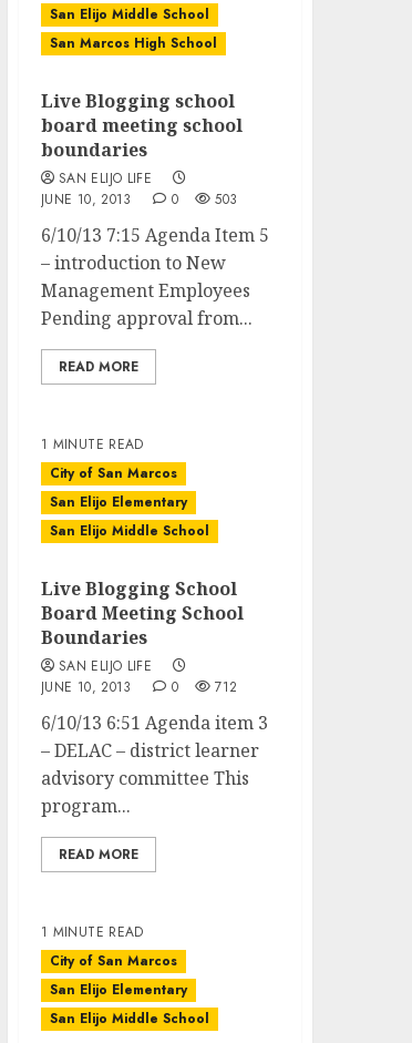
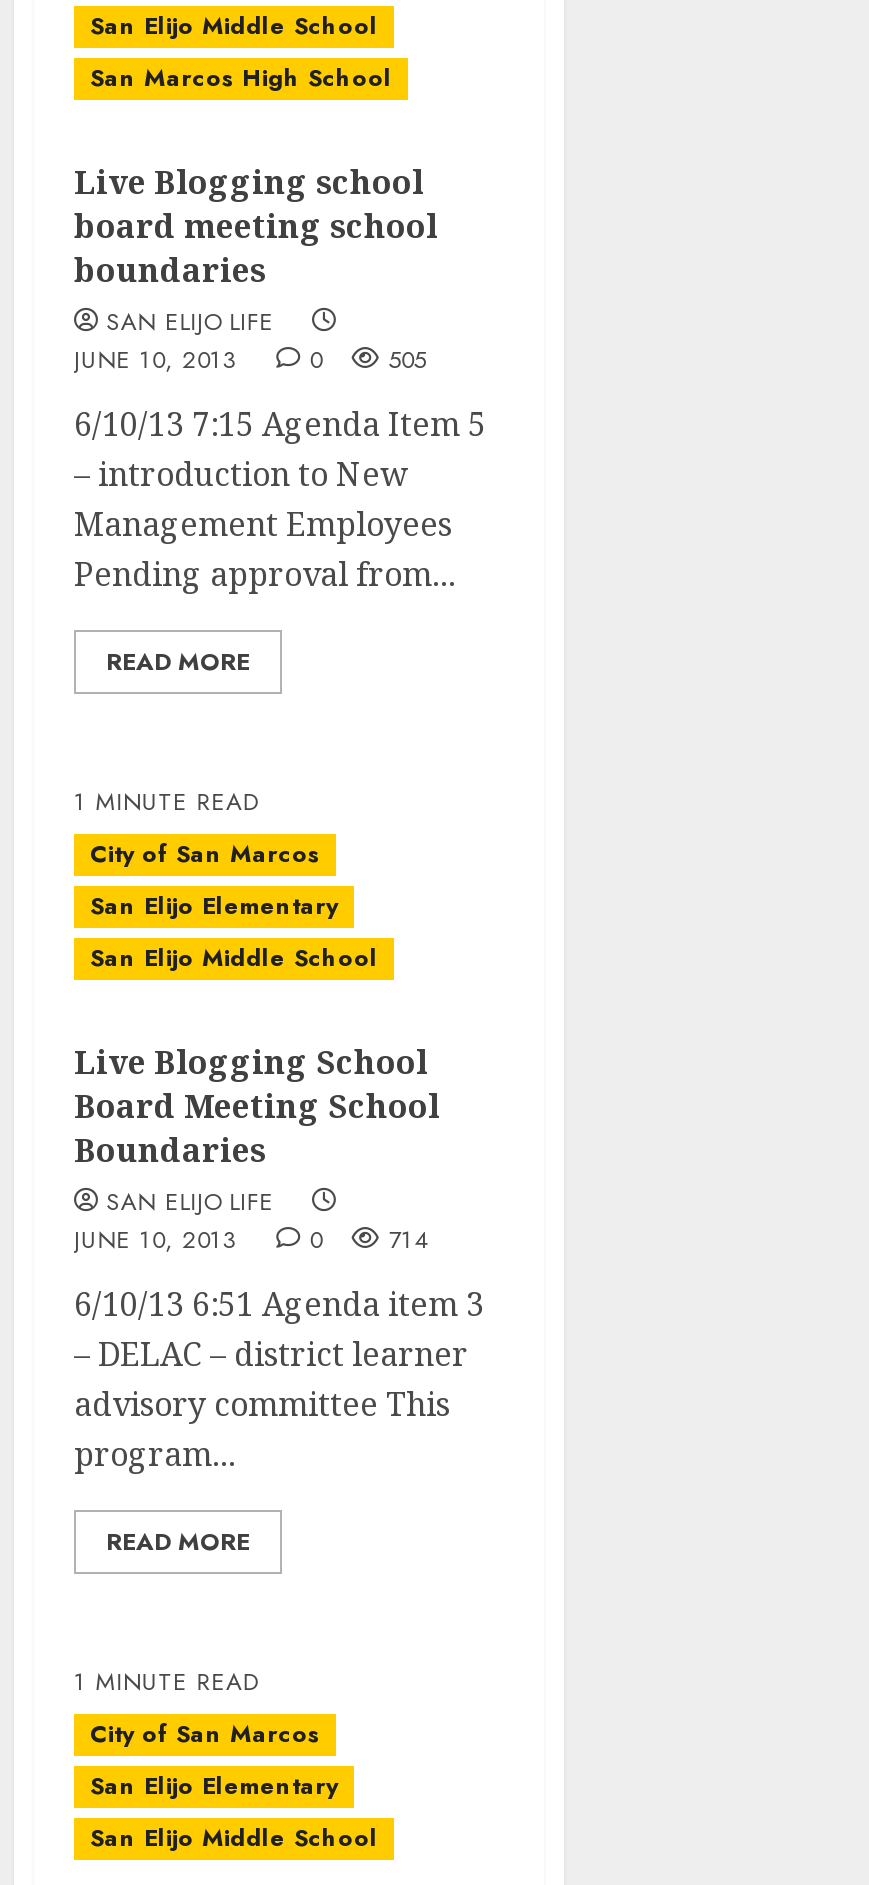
- 0 503
+ 0 505

- 0 712
+ 0 714
